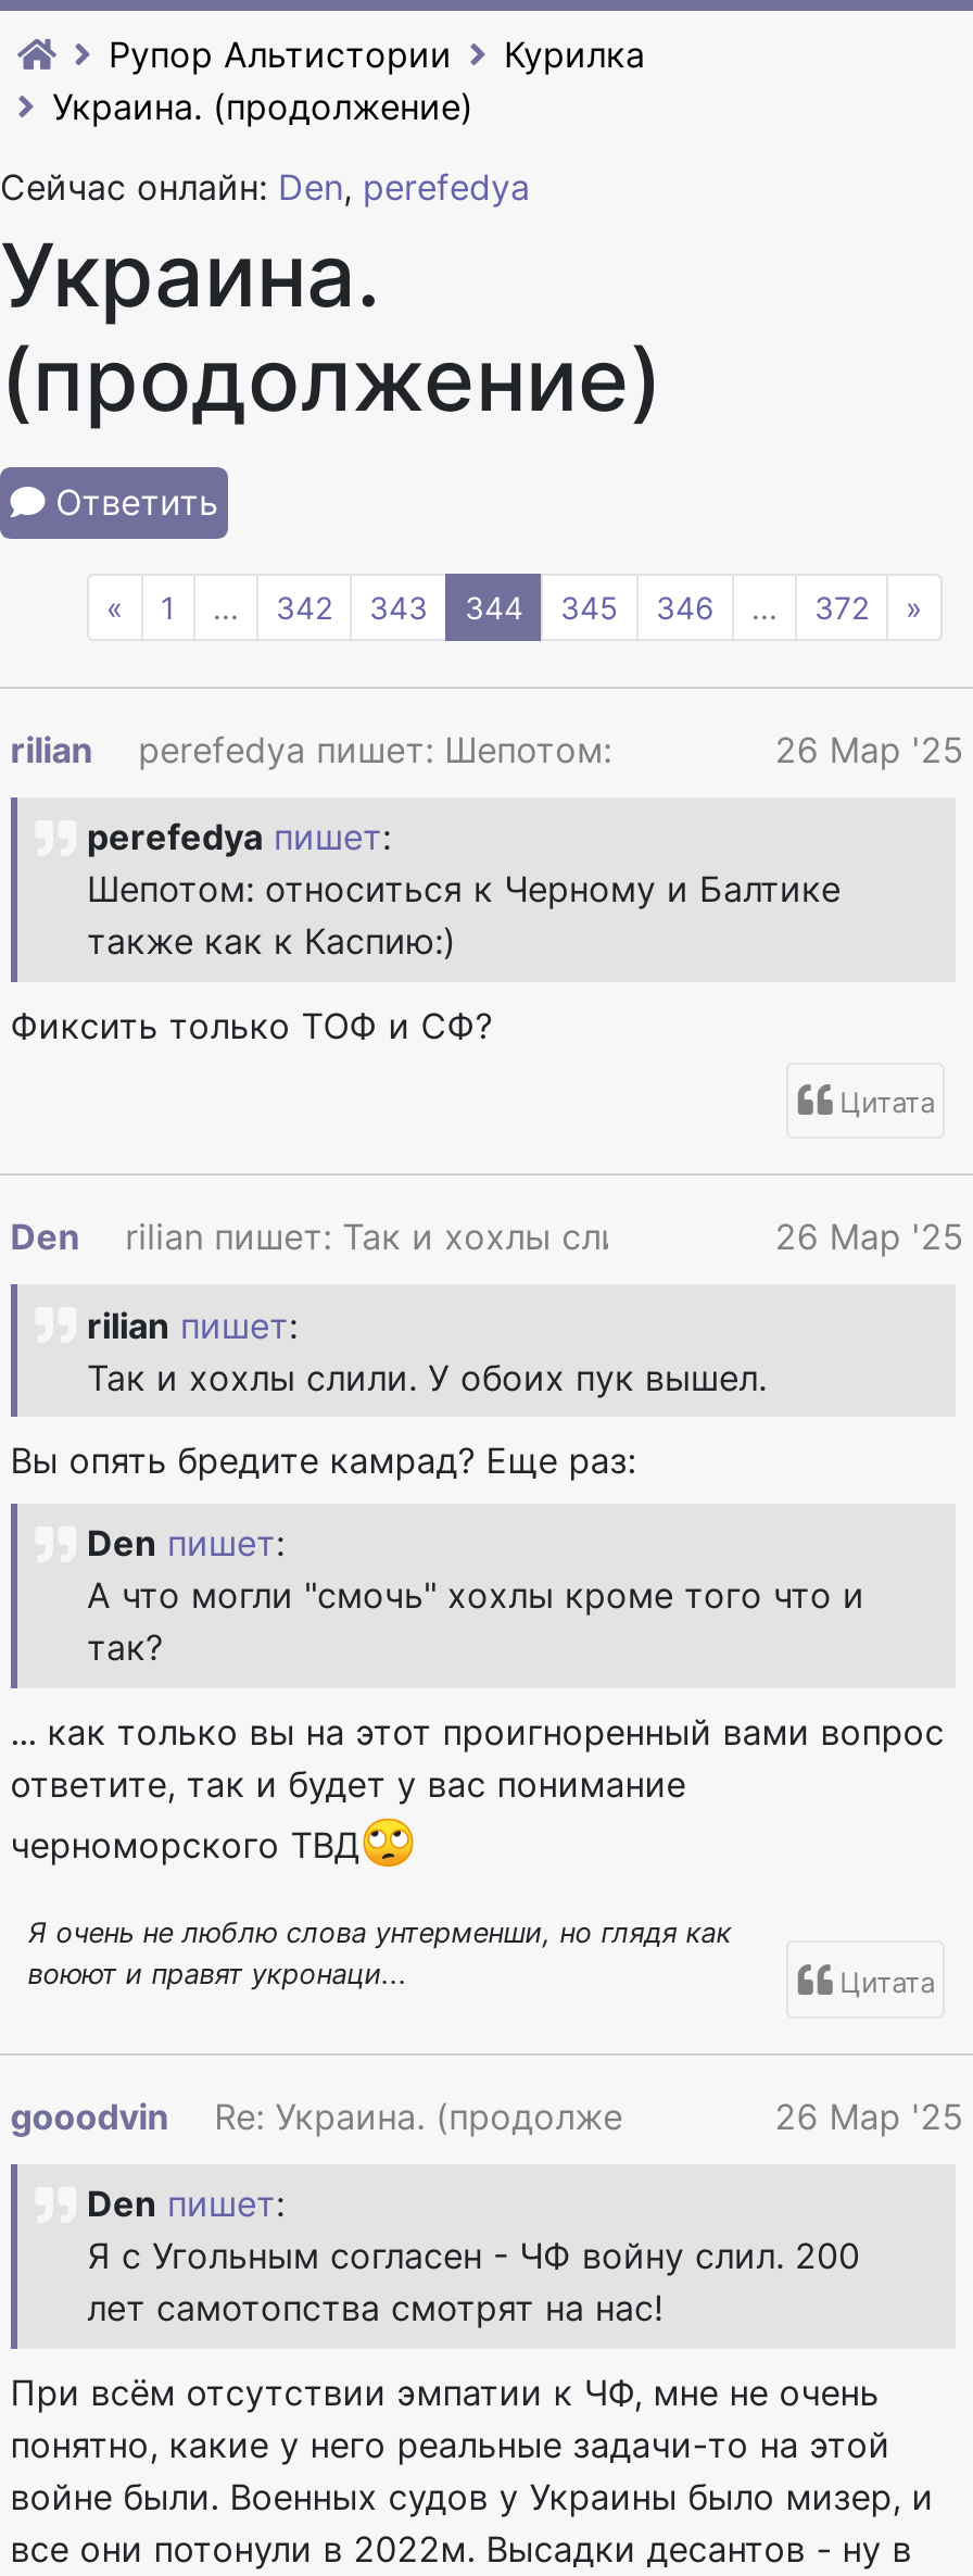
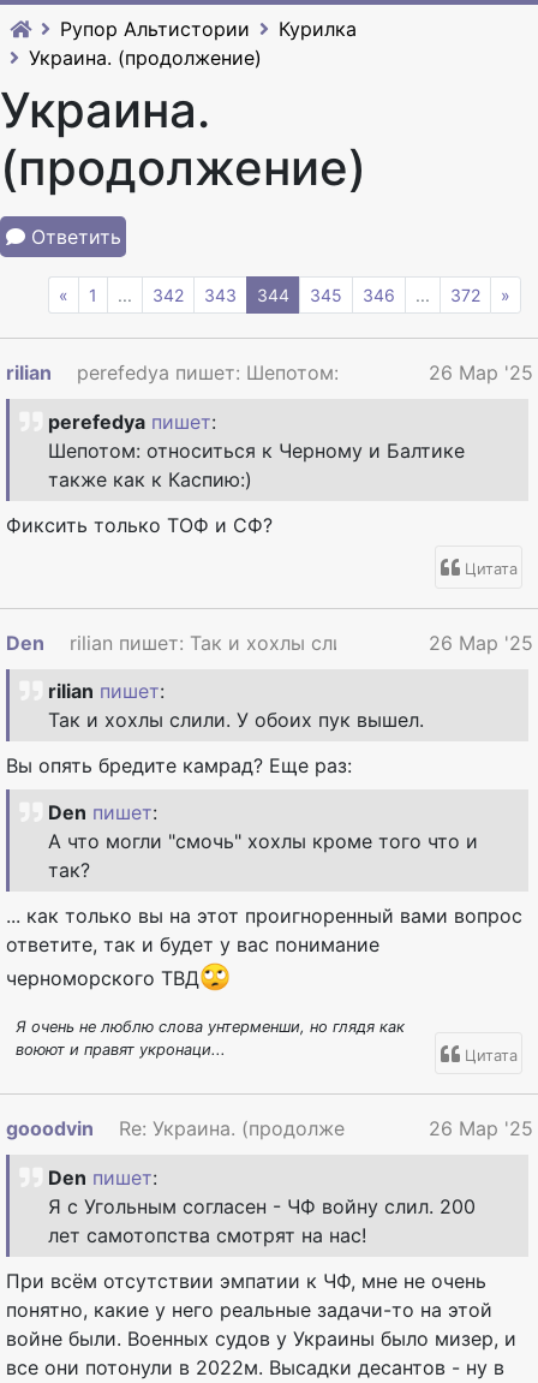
- Сейчас онлайн: Den, perefedya
